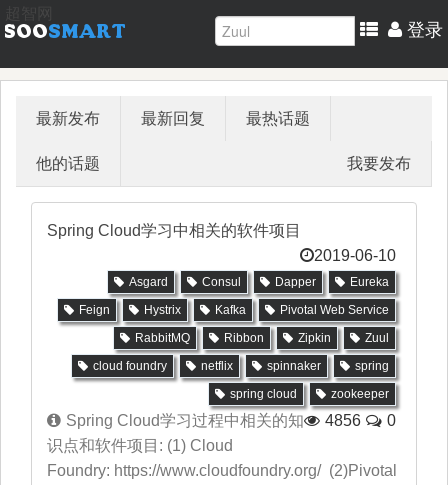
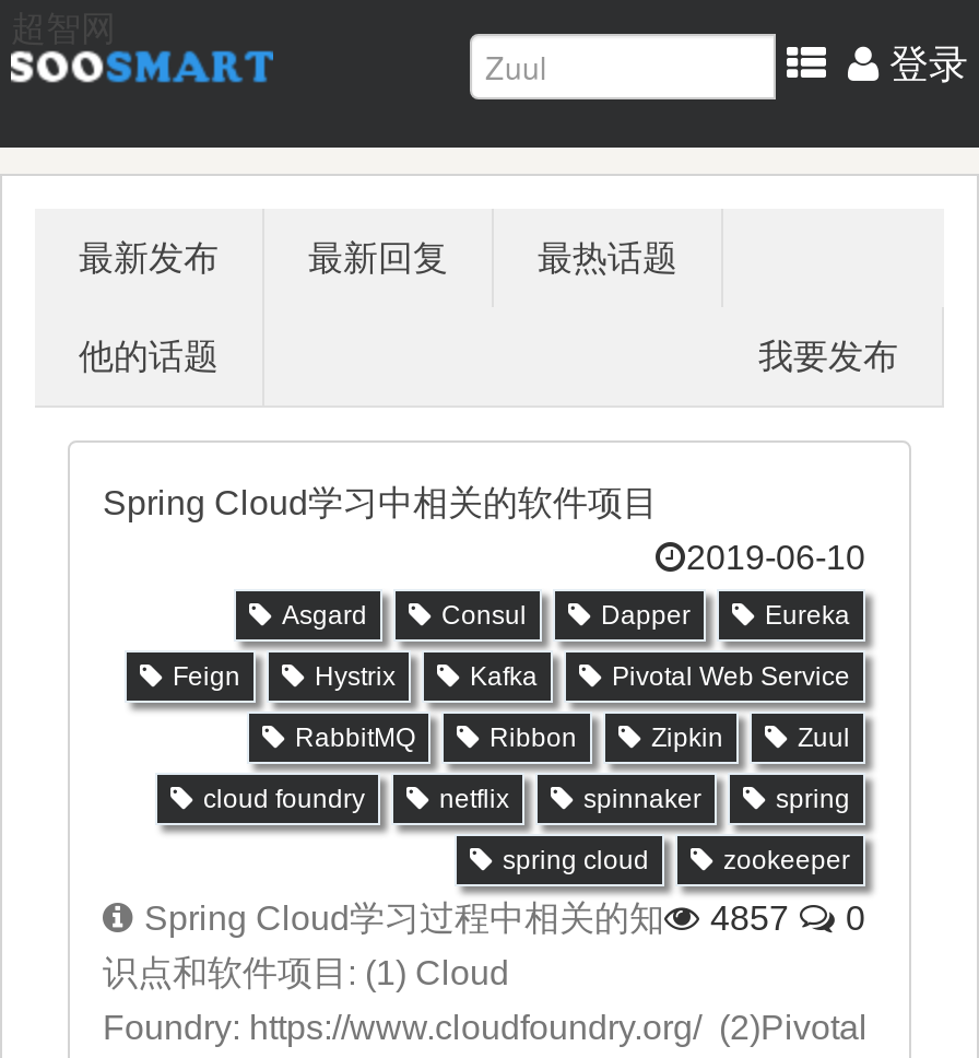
- Spring Cloud学习过程中相关的知 4856 0
+ Spring Cloud学习过程中相关的知 4857 0
